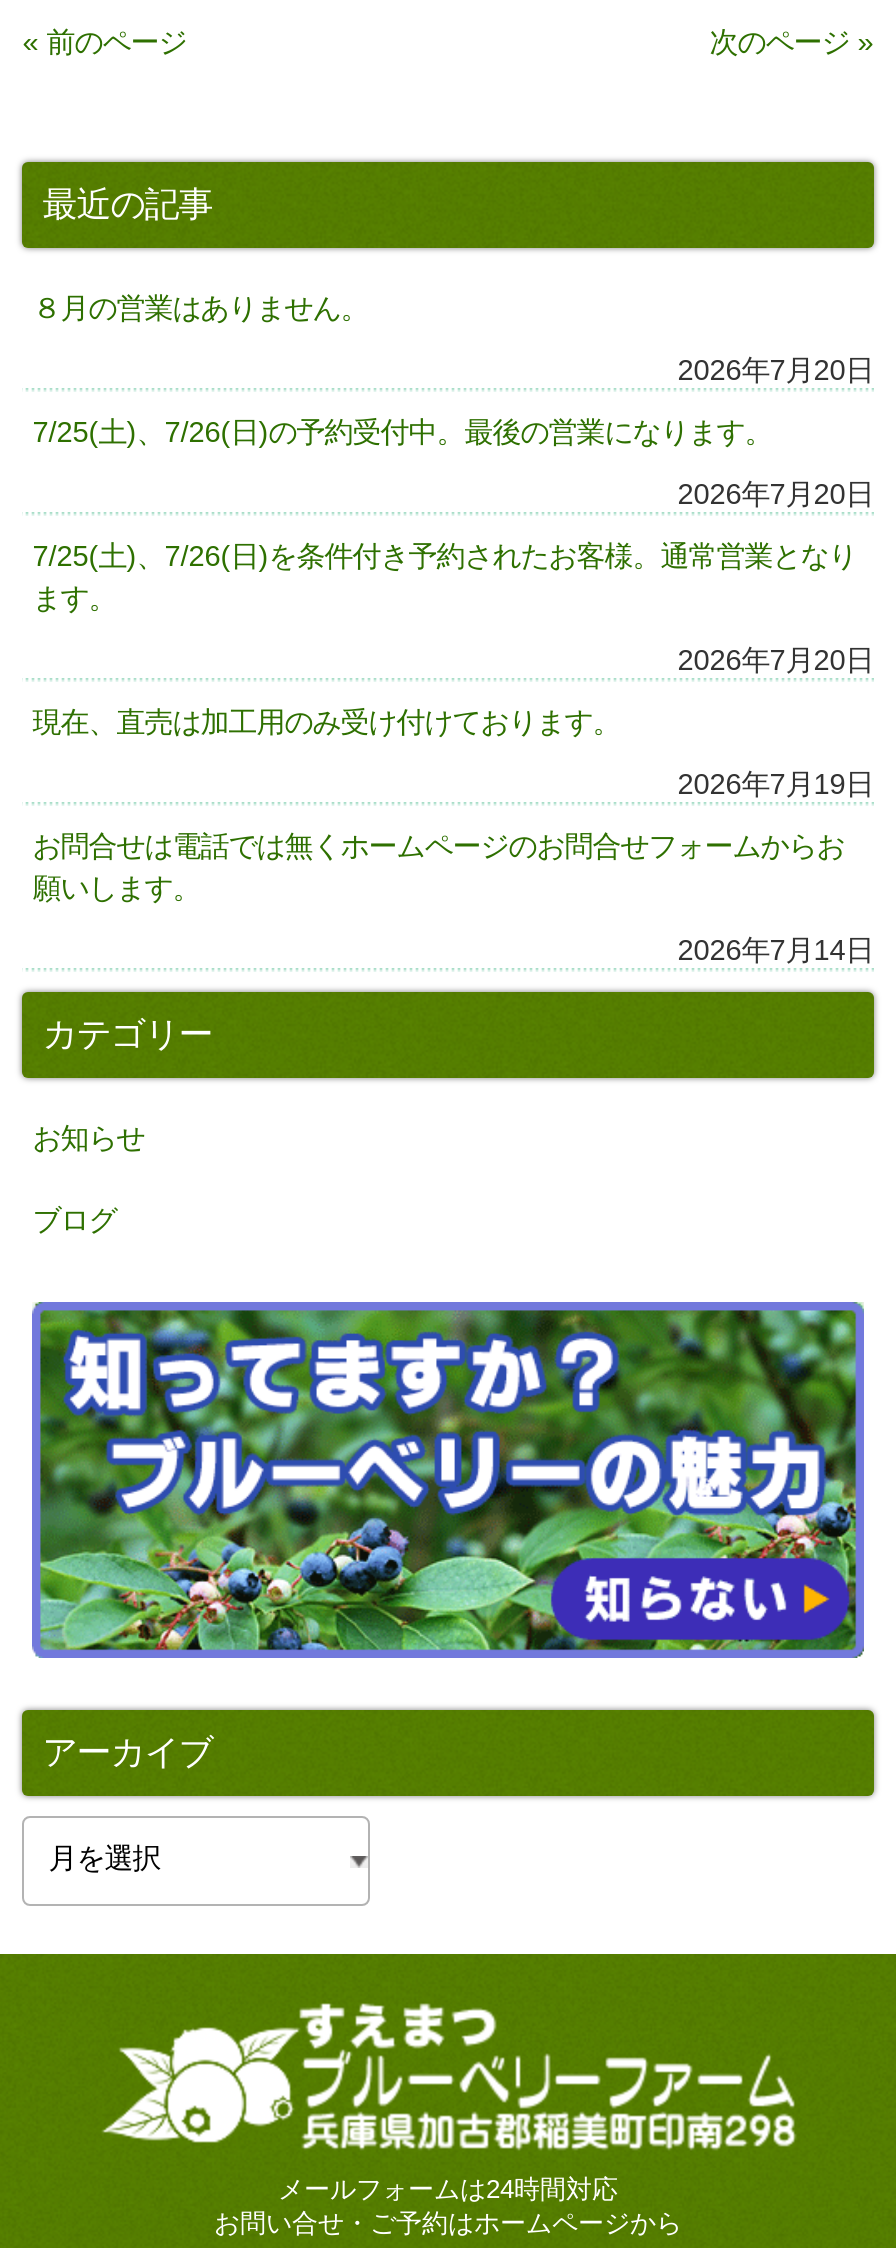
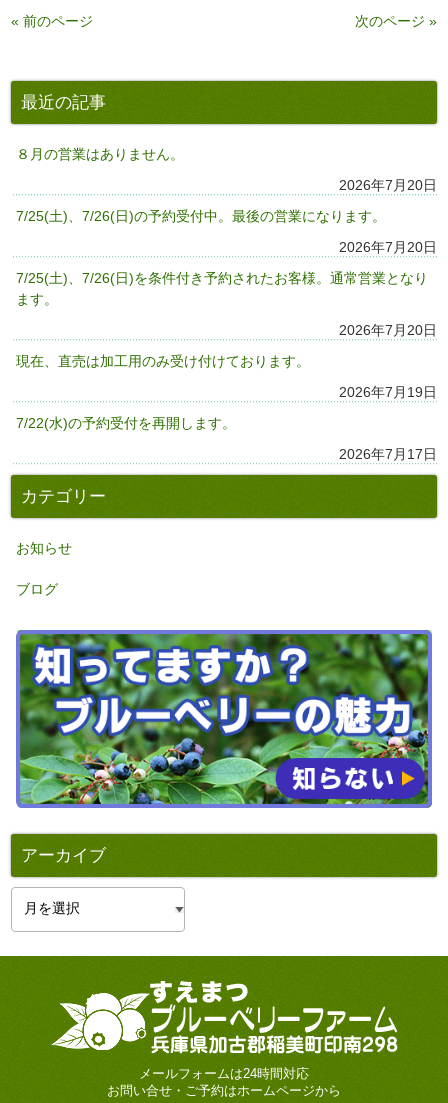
- お問合せは電話では無くホームページのお問合せフォームからお
- 願いします。
+ 7/22(水)の予約受付を再開します。

- 2026年7月14日
+ 2026年7月17日
